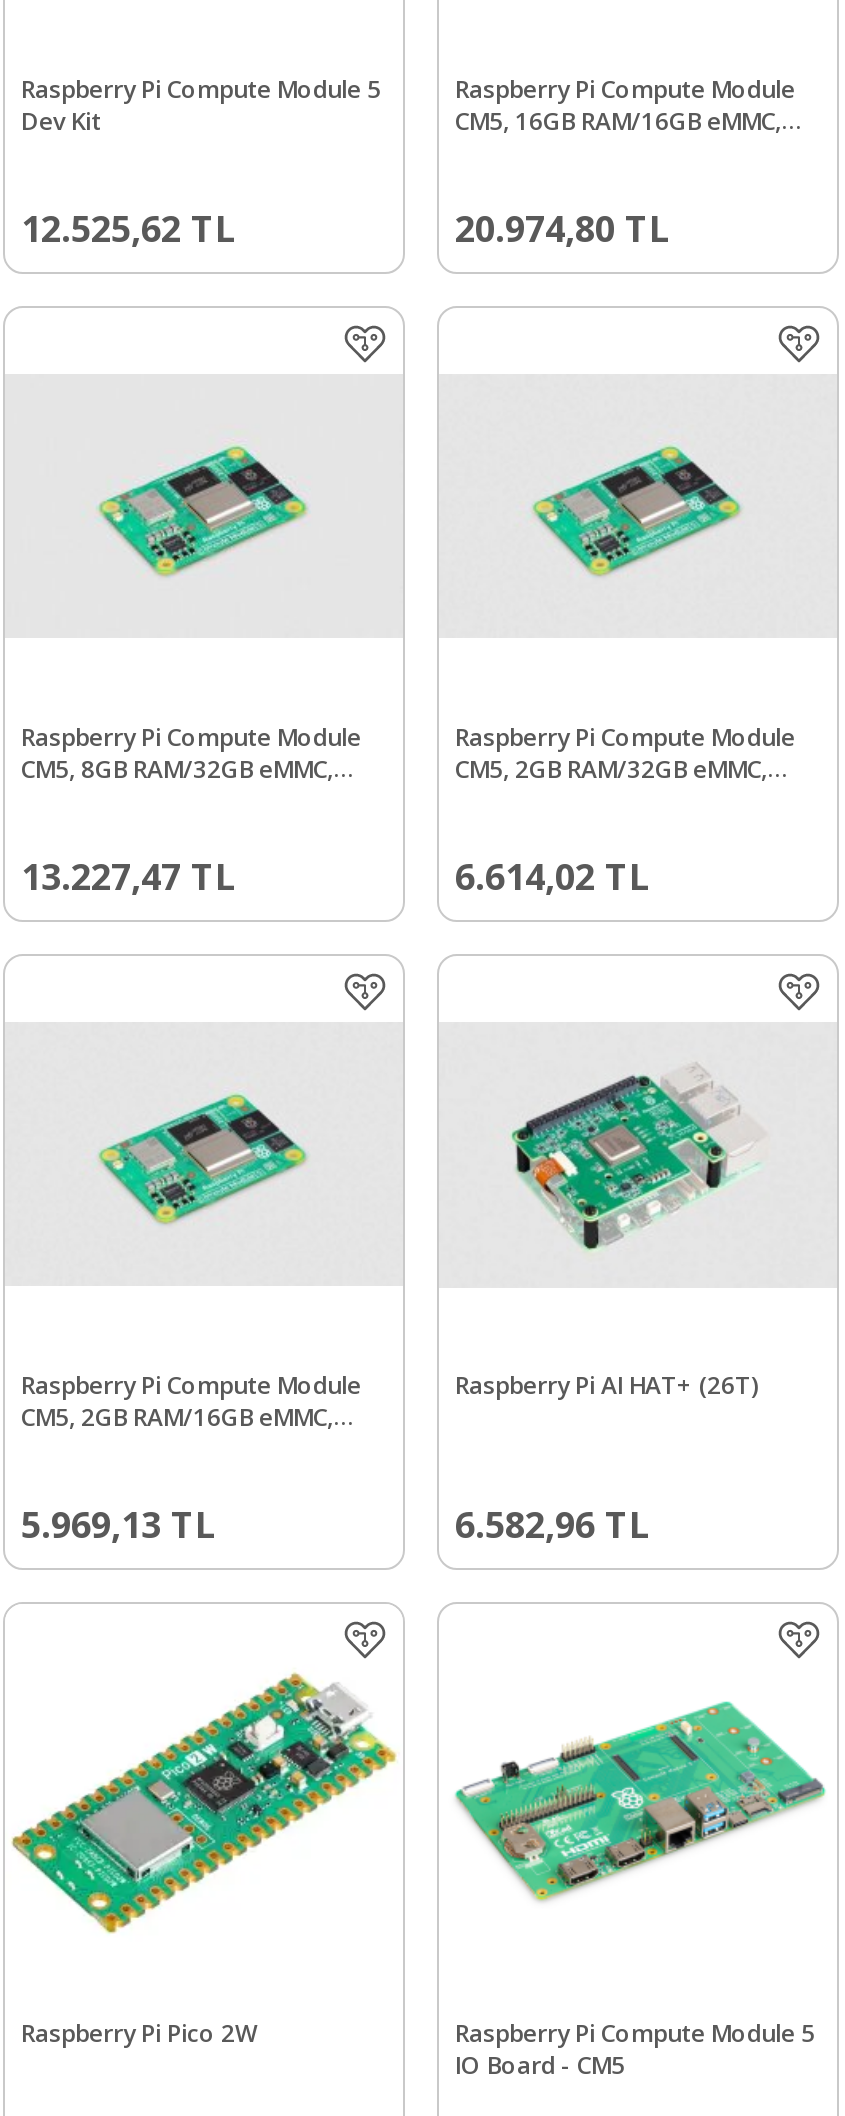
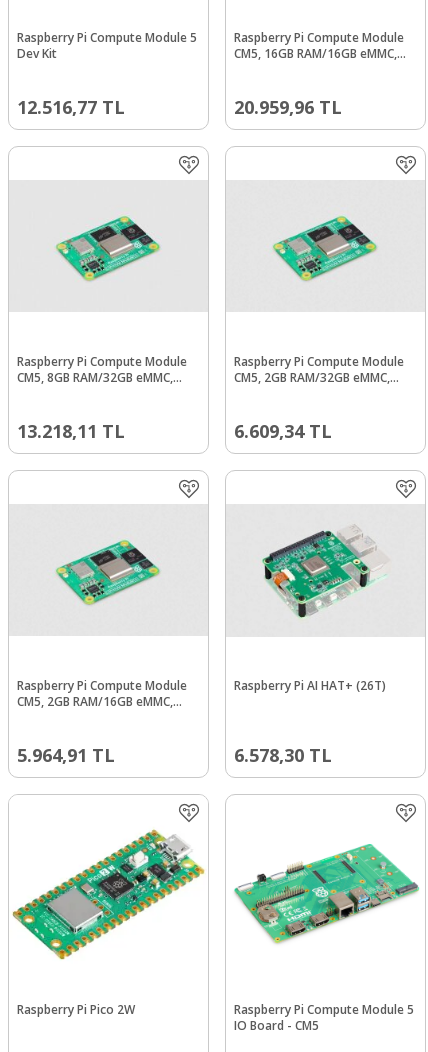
- 12.525,62 TL
+ 12.516,77 TL

- 20.974,80 TL
+ 20.959,96 TL

- 13.227,47 TL
+ 13.218,11 TL

- 6.614,02 TL
+ 6.609,34 TL

- 5.969,13 TL
+ 5.964,91 TL

- 6.582,96 TL
+ 6.578,30 TL
